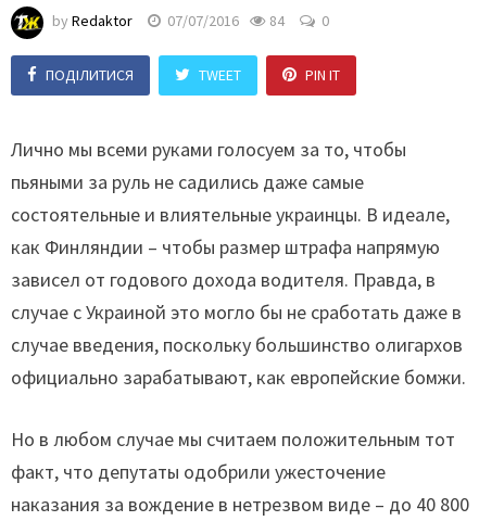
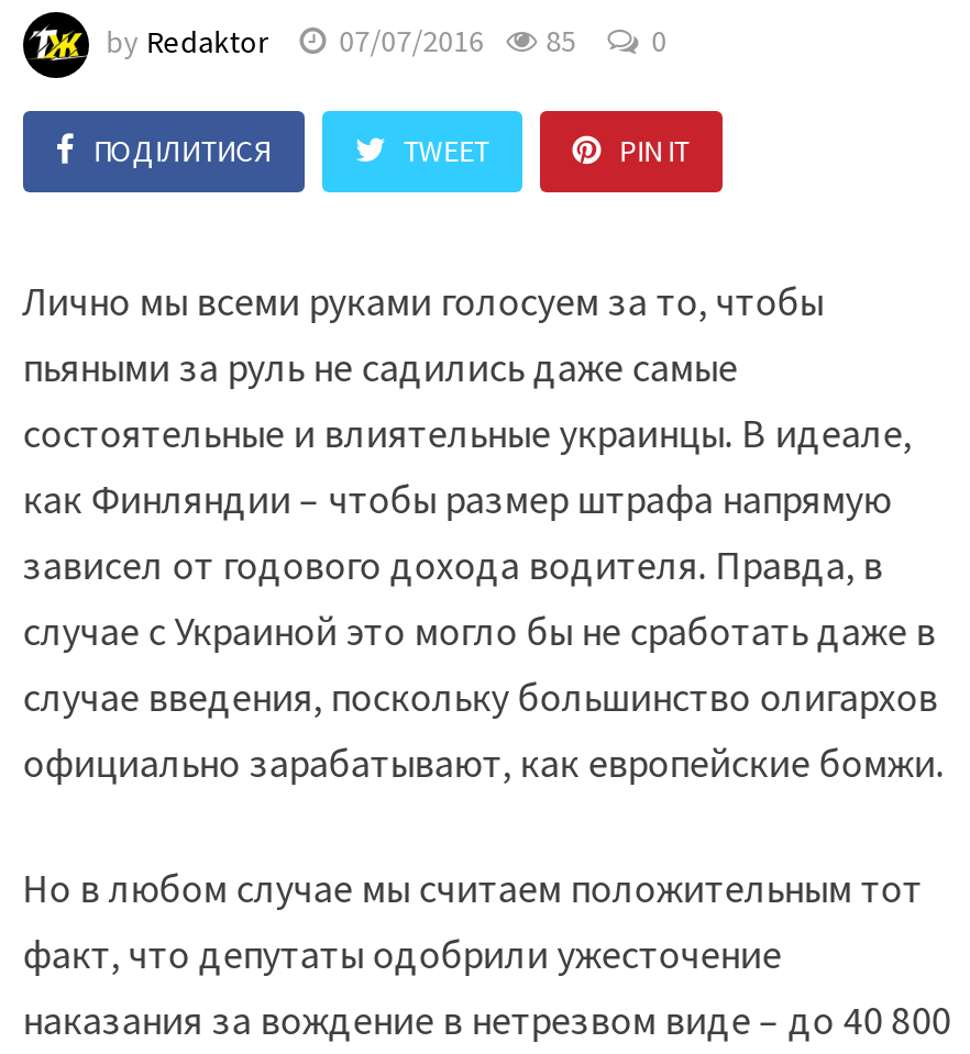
- by Redaktor 07/07/2016 84 0
+ by Redaktor 07/07/2016 85 0
